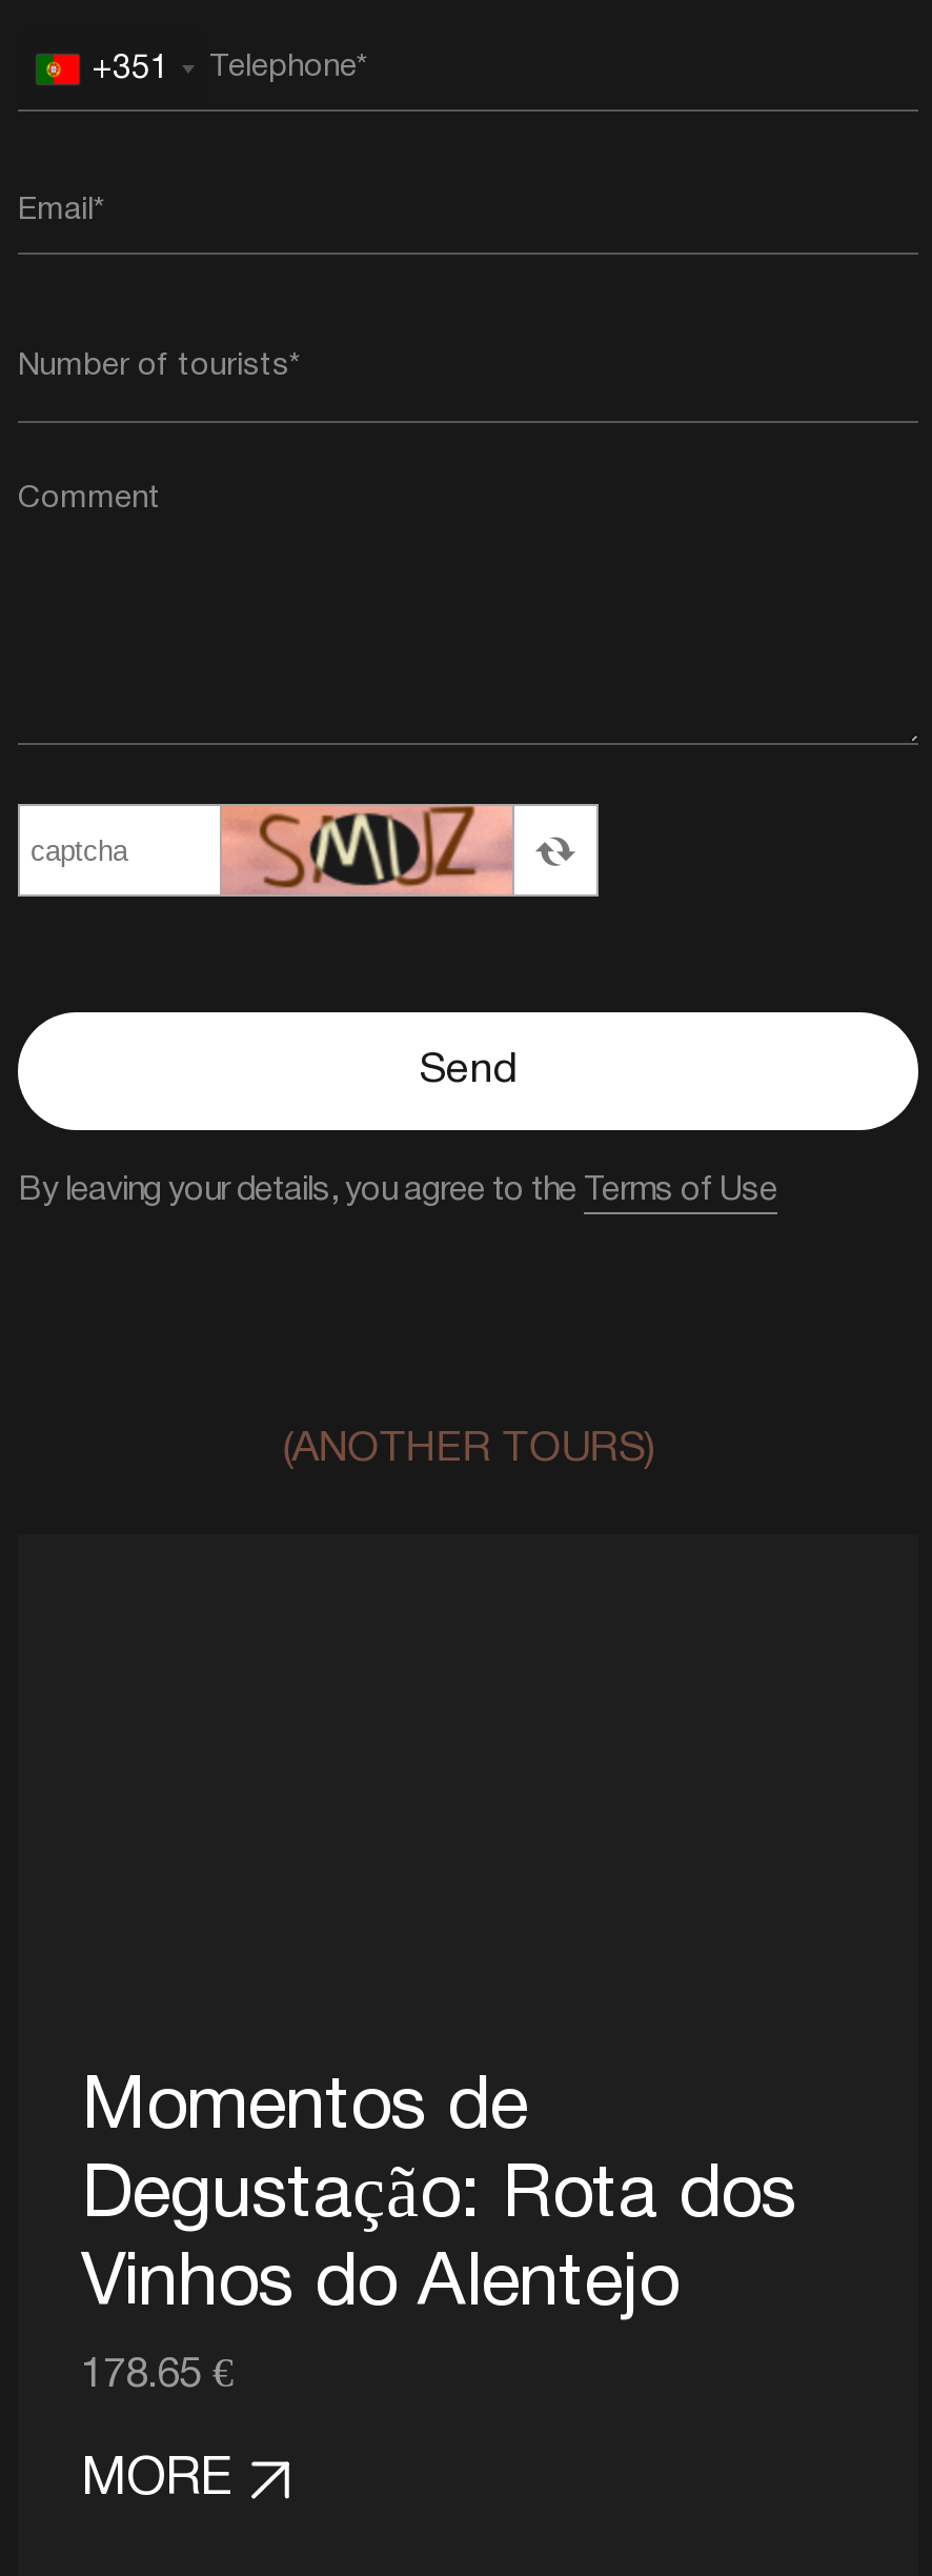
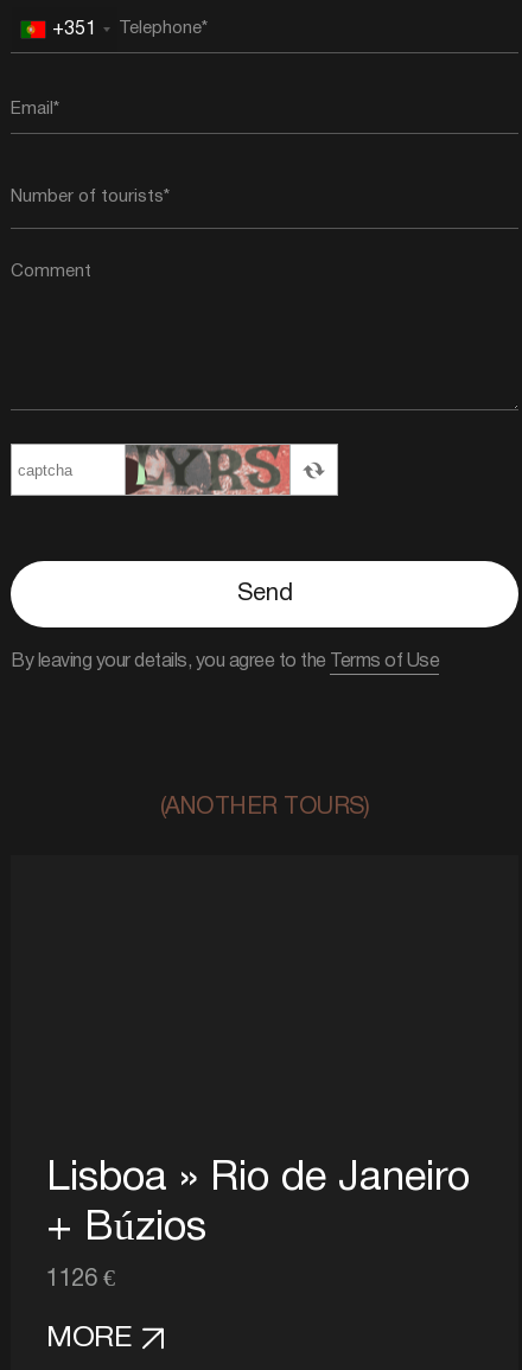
- [image]
+ [image]

- Momentos de
- Degustação: Rota dos
- Vinhos do Alentejo
+ Lisboa » Rio de Janeiro
+ + Búzios

- 178.65 €
+ 1126 €
